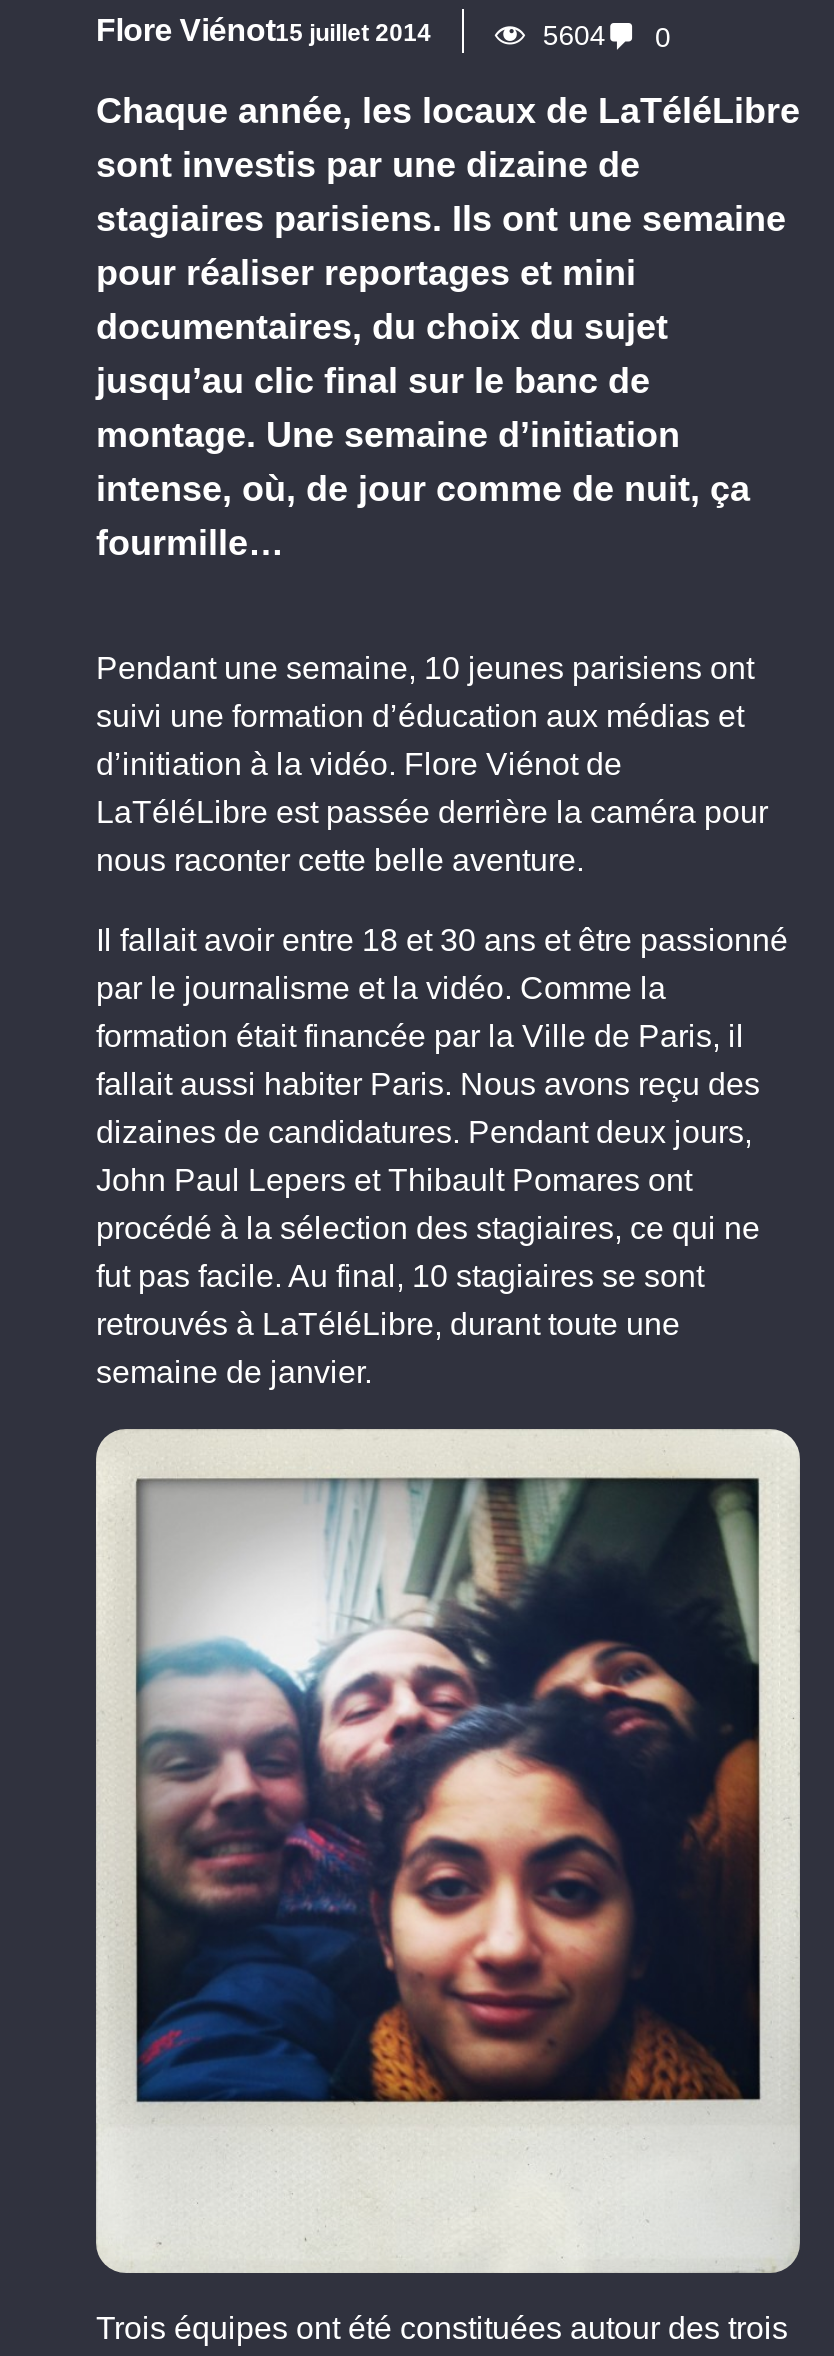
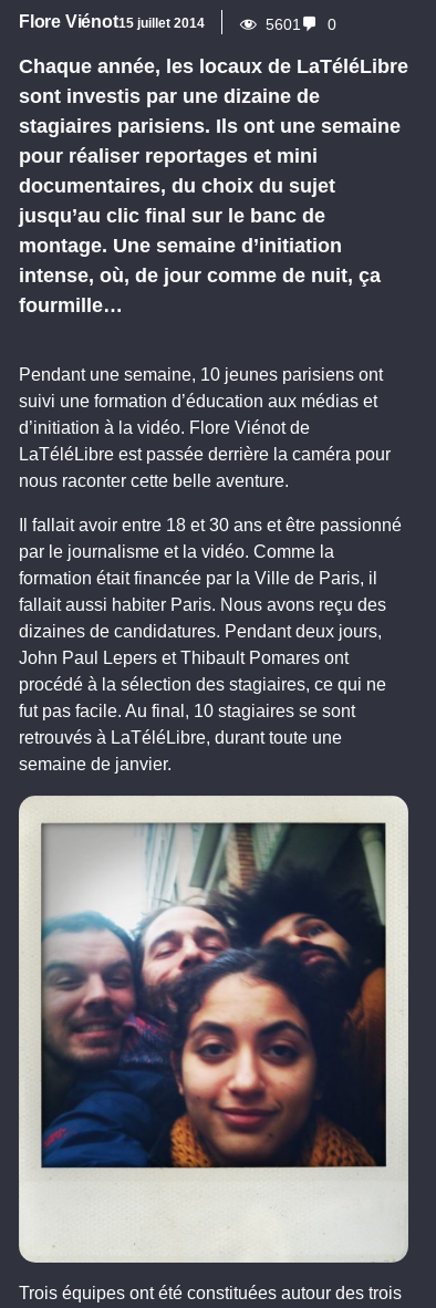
- 5604 0
+ 5601 0
